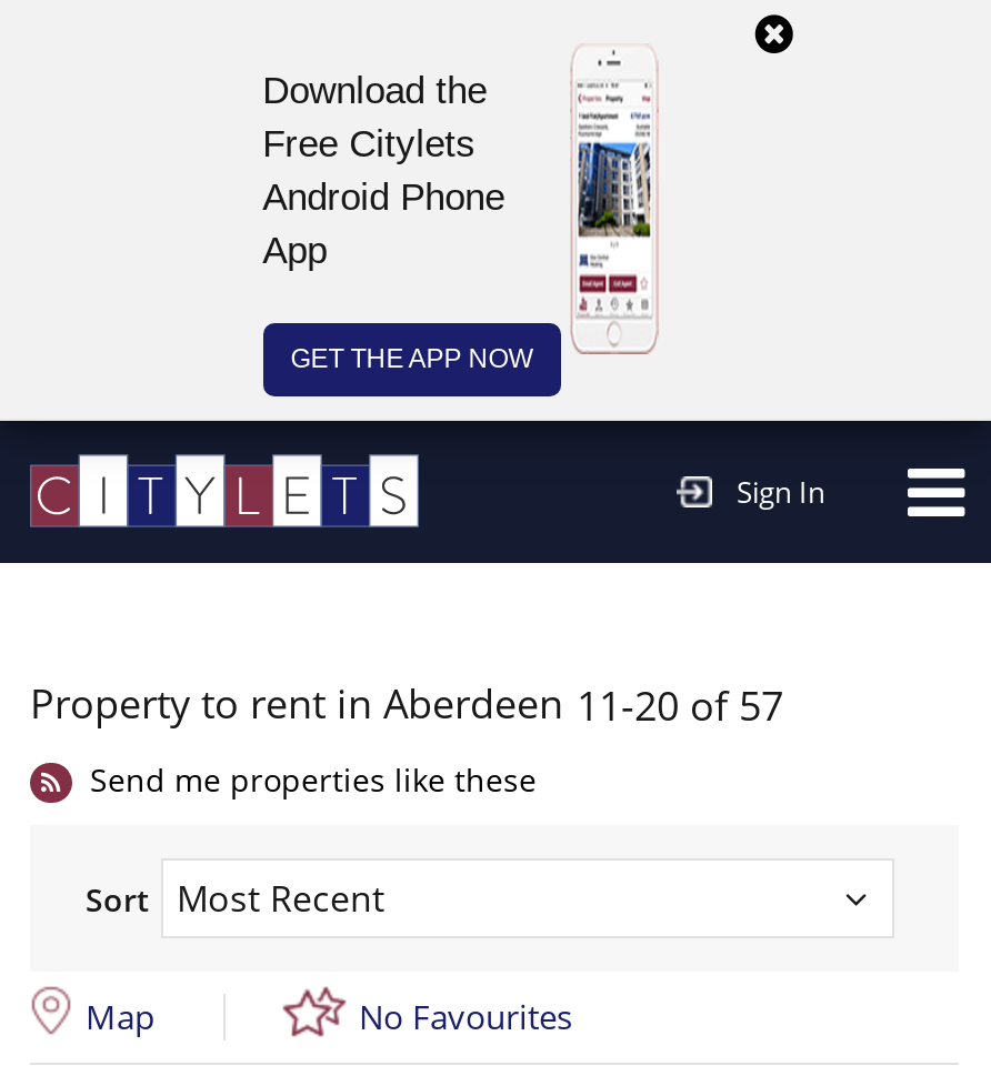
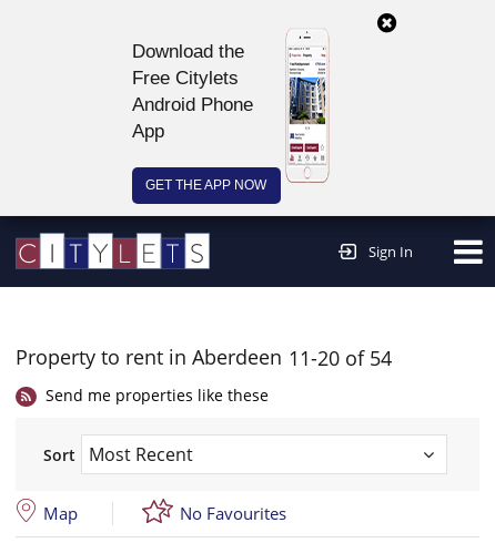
- Property to rent in Aberdeen 11-20 of 57
+ Property to rent in Aberdeen 11-20 of 54
